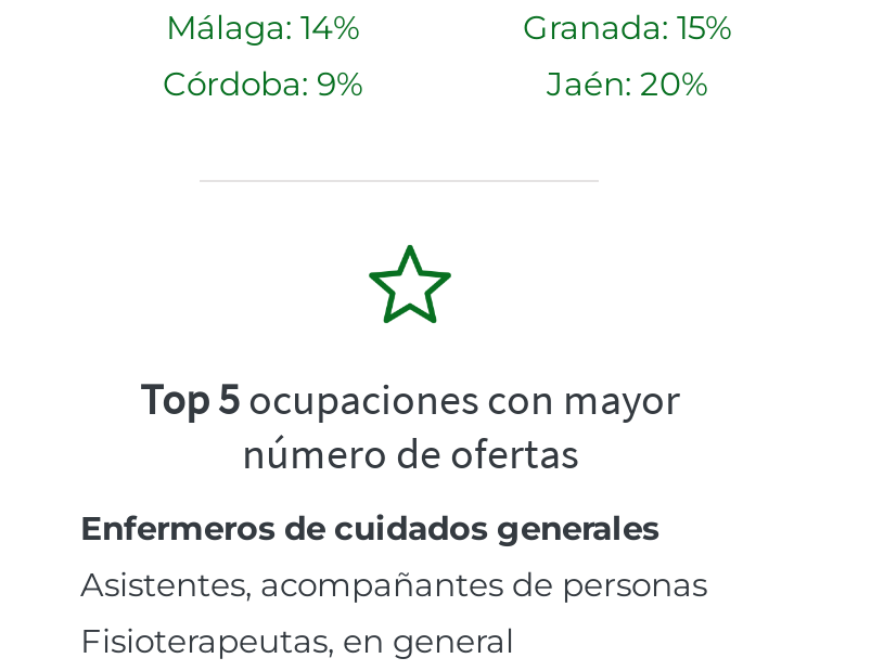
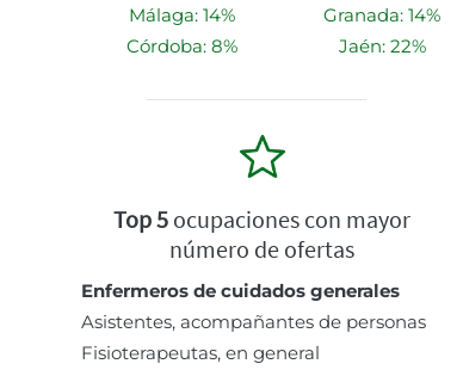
- Granada: 15%
+ Granada: 14%

- Córdoba: 9%
+ Córdoba: 8%

- Jaén: 20%
+ Jaén: 22%
